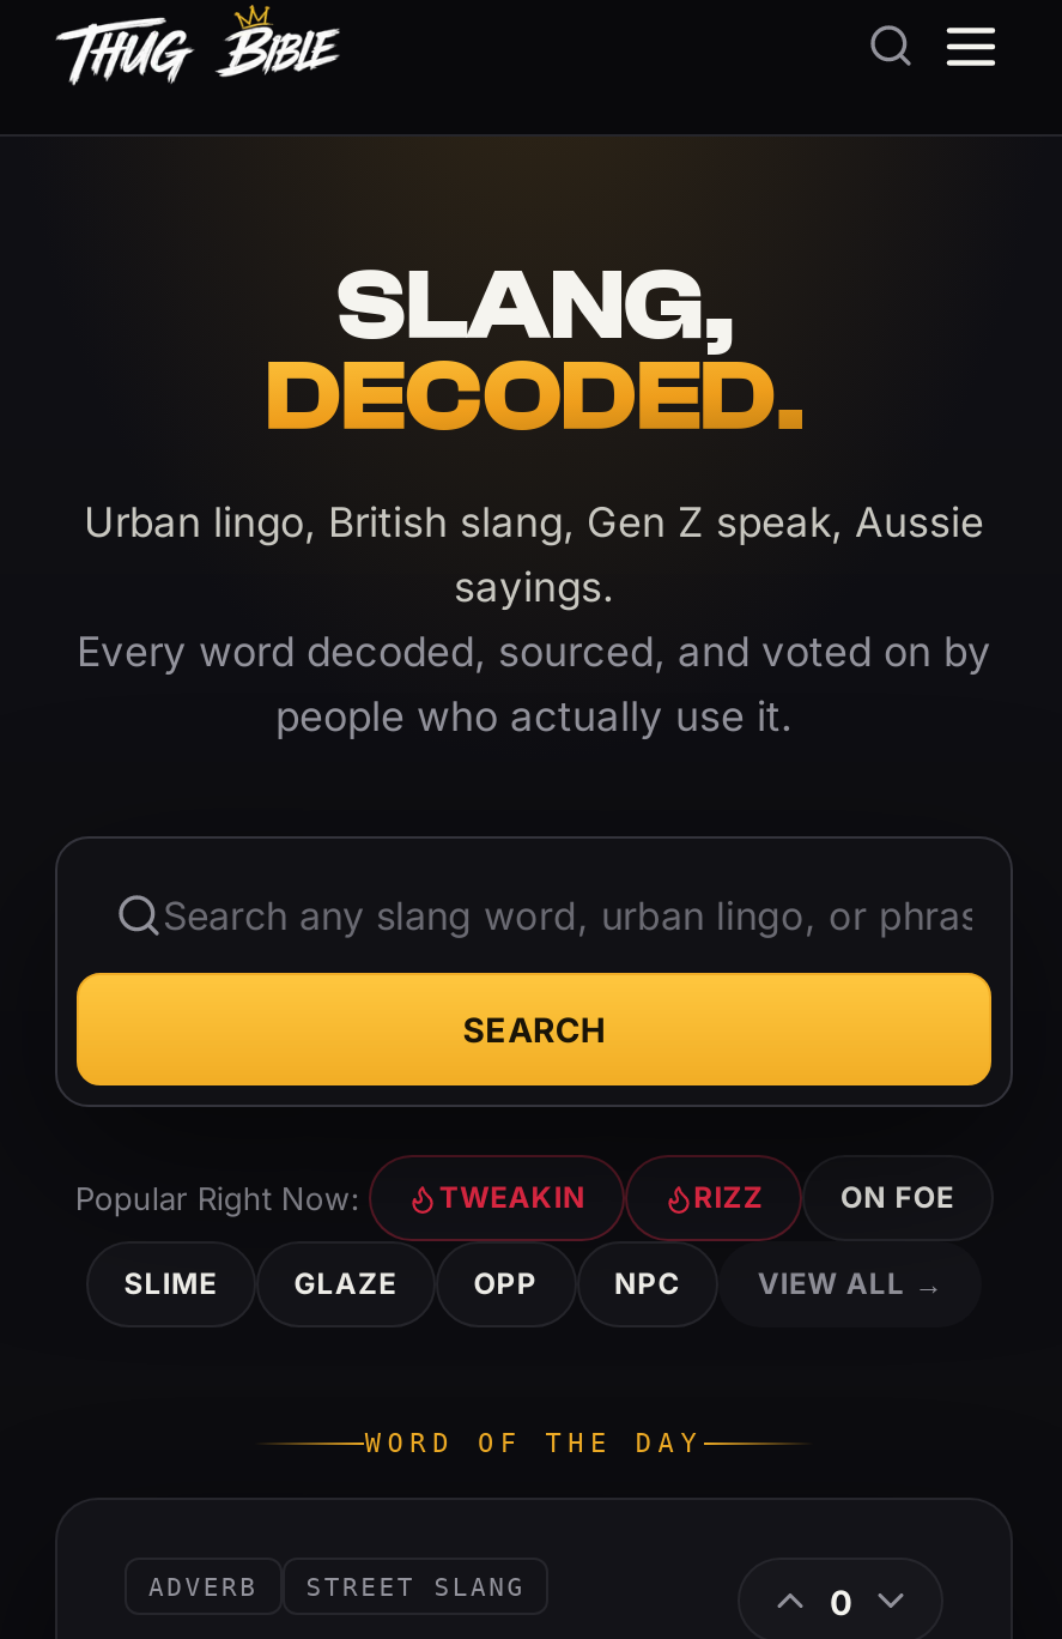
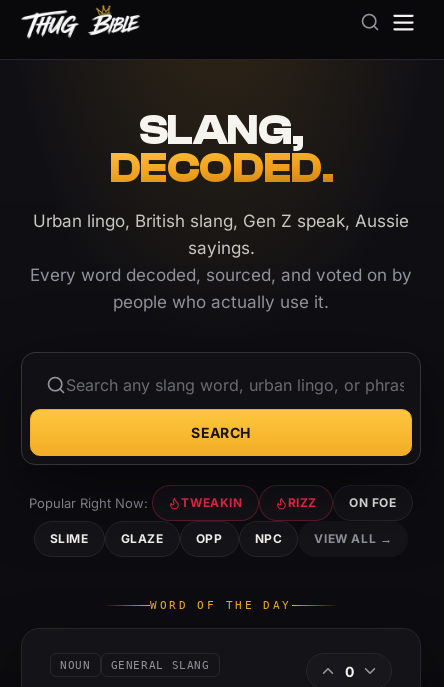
- ADVERB
- STREET SLANG
+ NOUN
+ GENERAL SLANG
